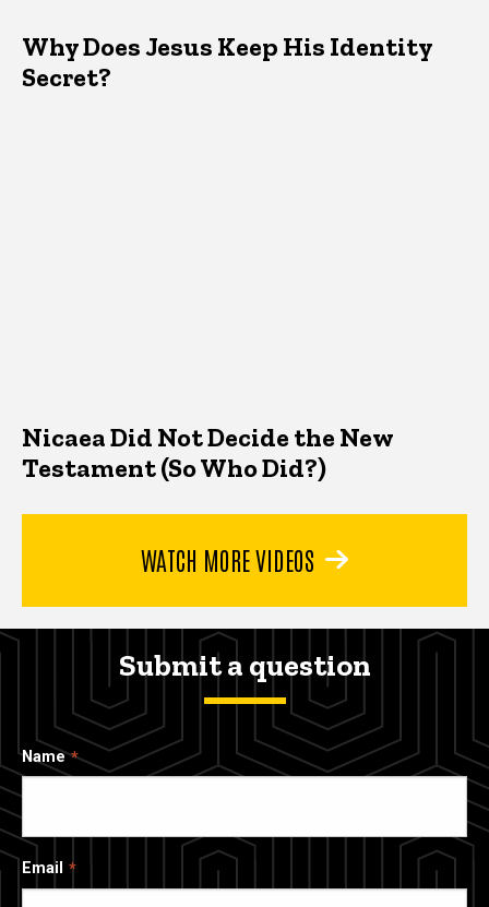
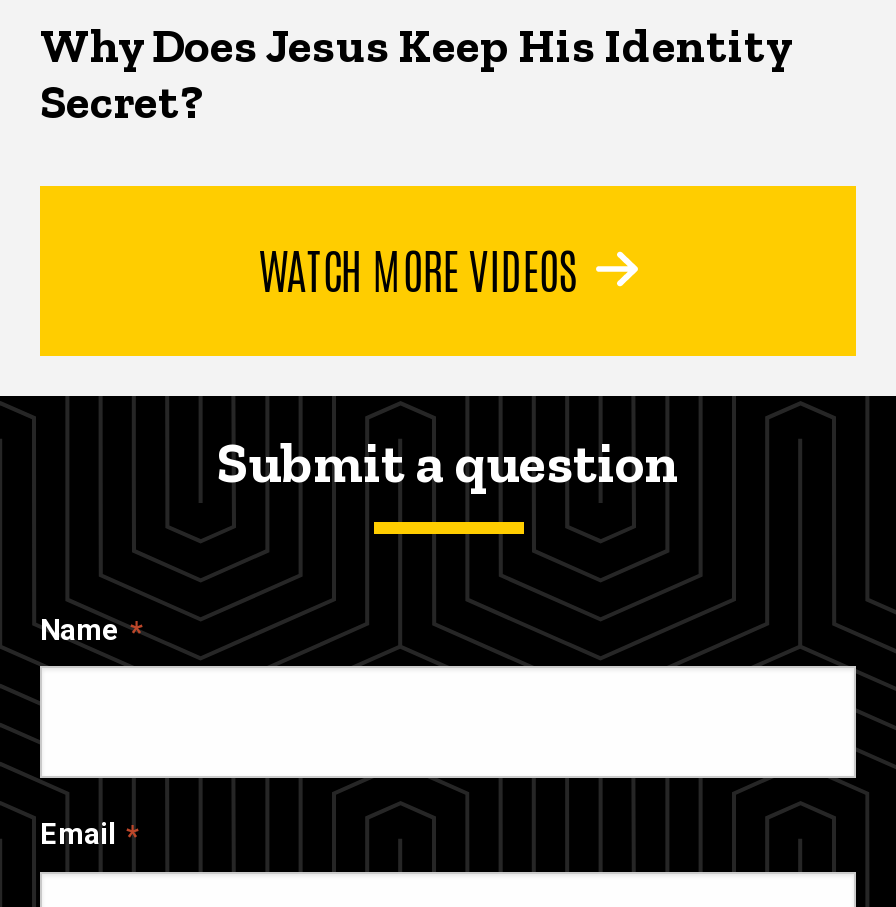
- Nicaea Did Not Decide the New
- Testament (So Who Did?)
